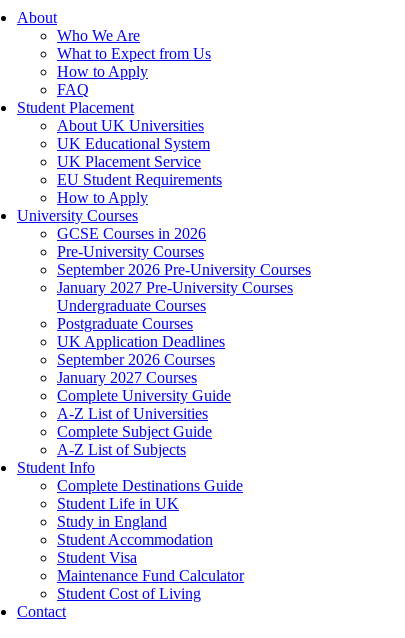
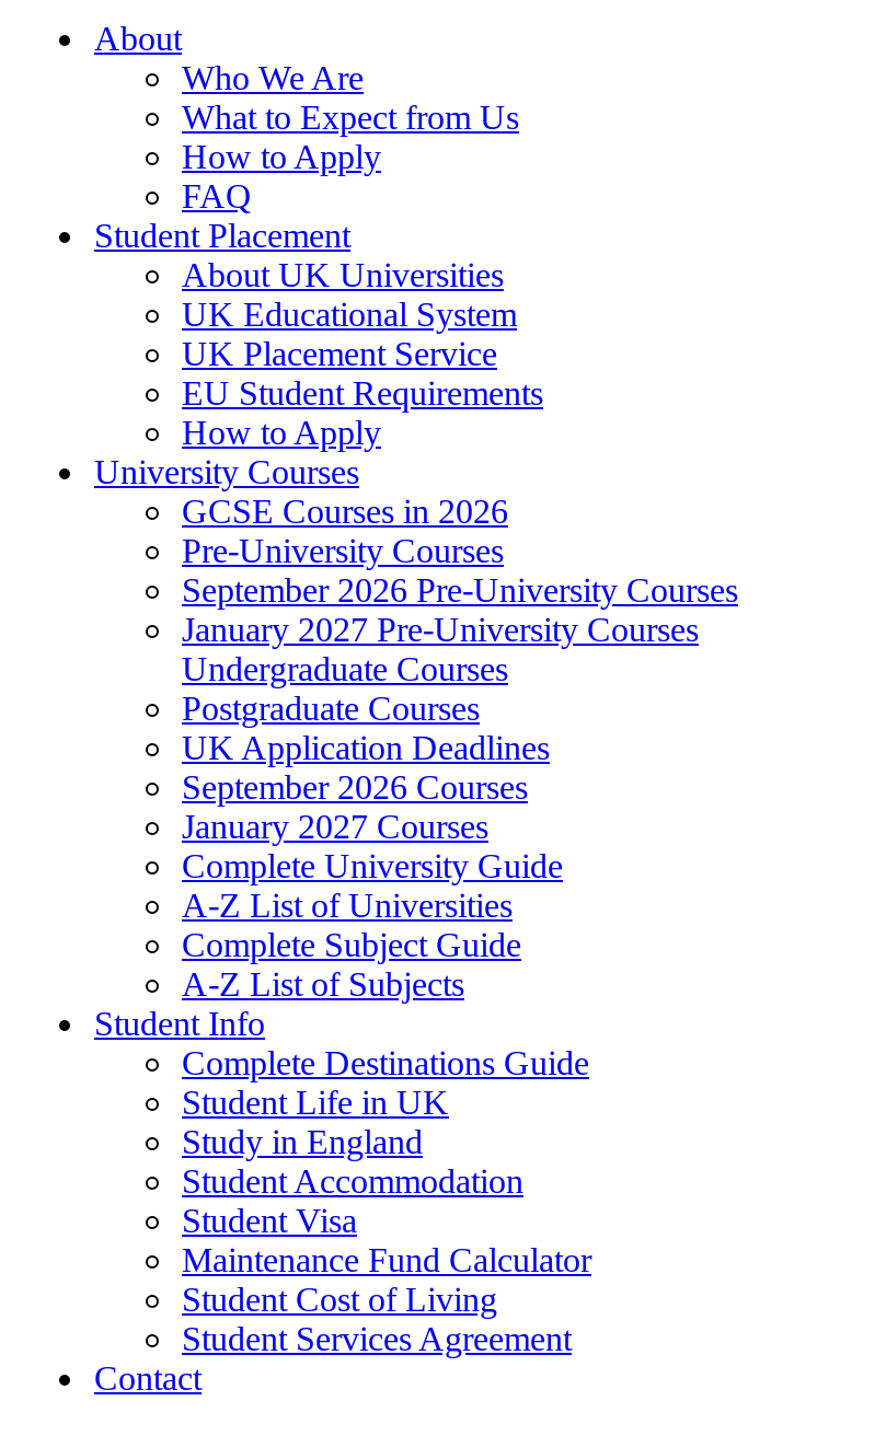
+ Student Services Agreement
